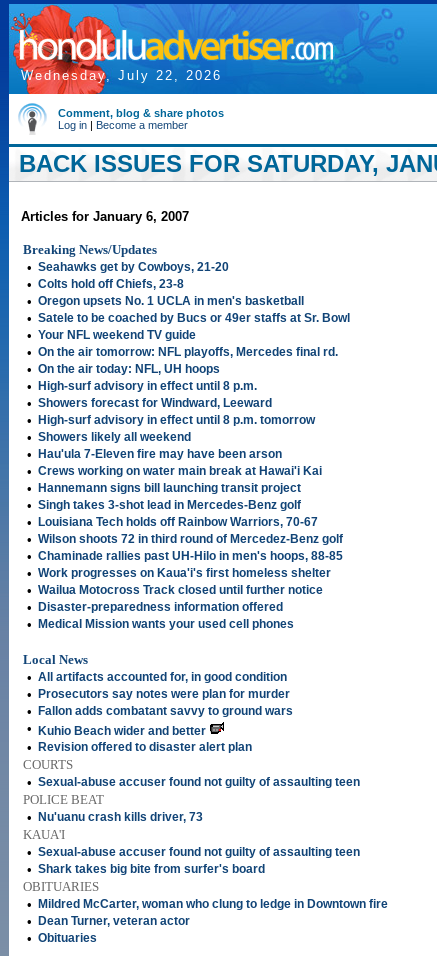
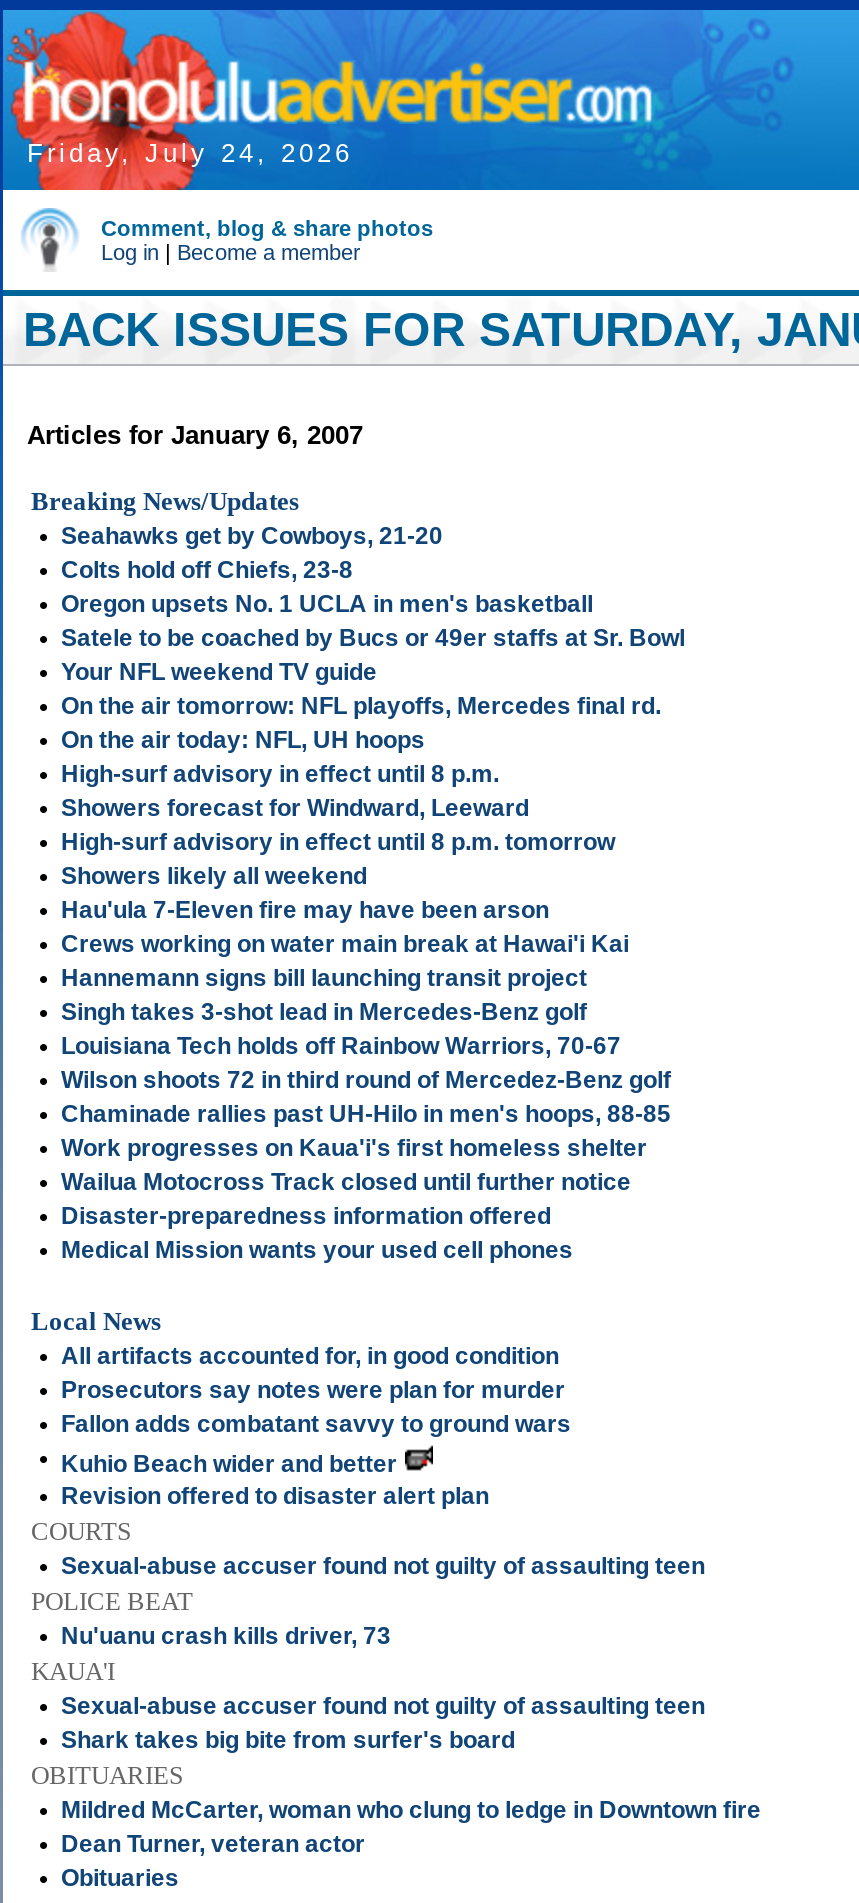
- Wednesday, July 22, 2026
+ Friday, July 24, 2026
